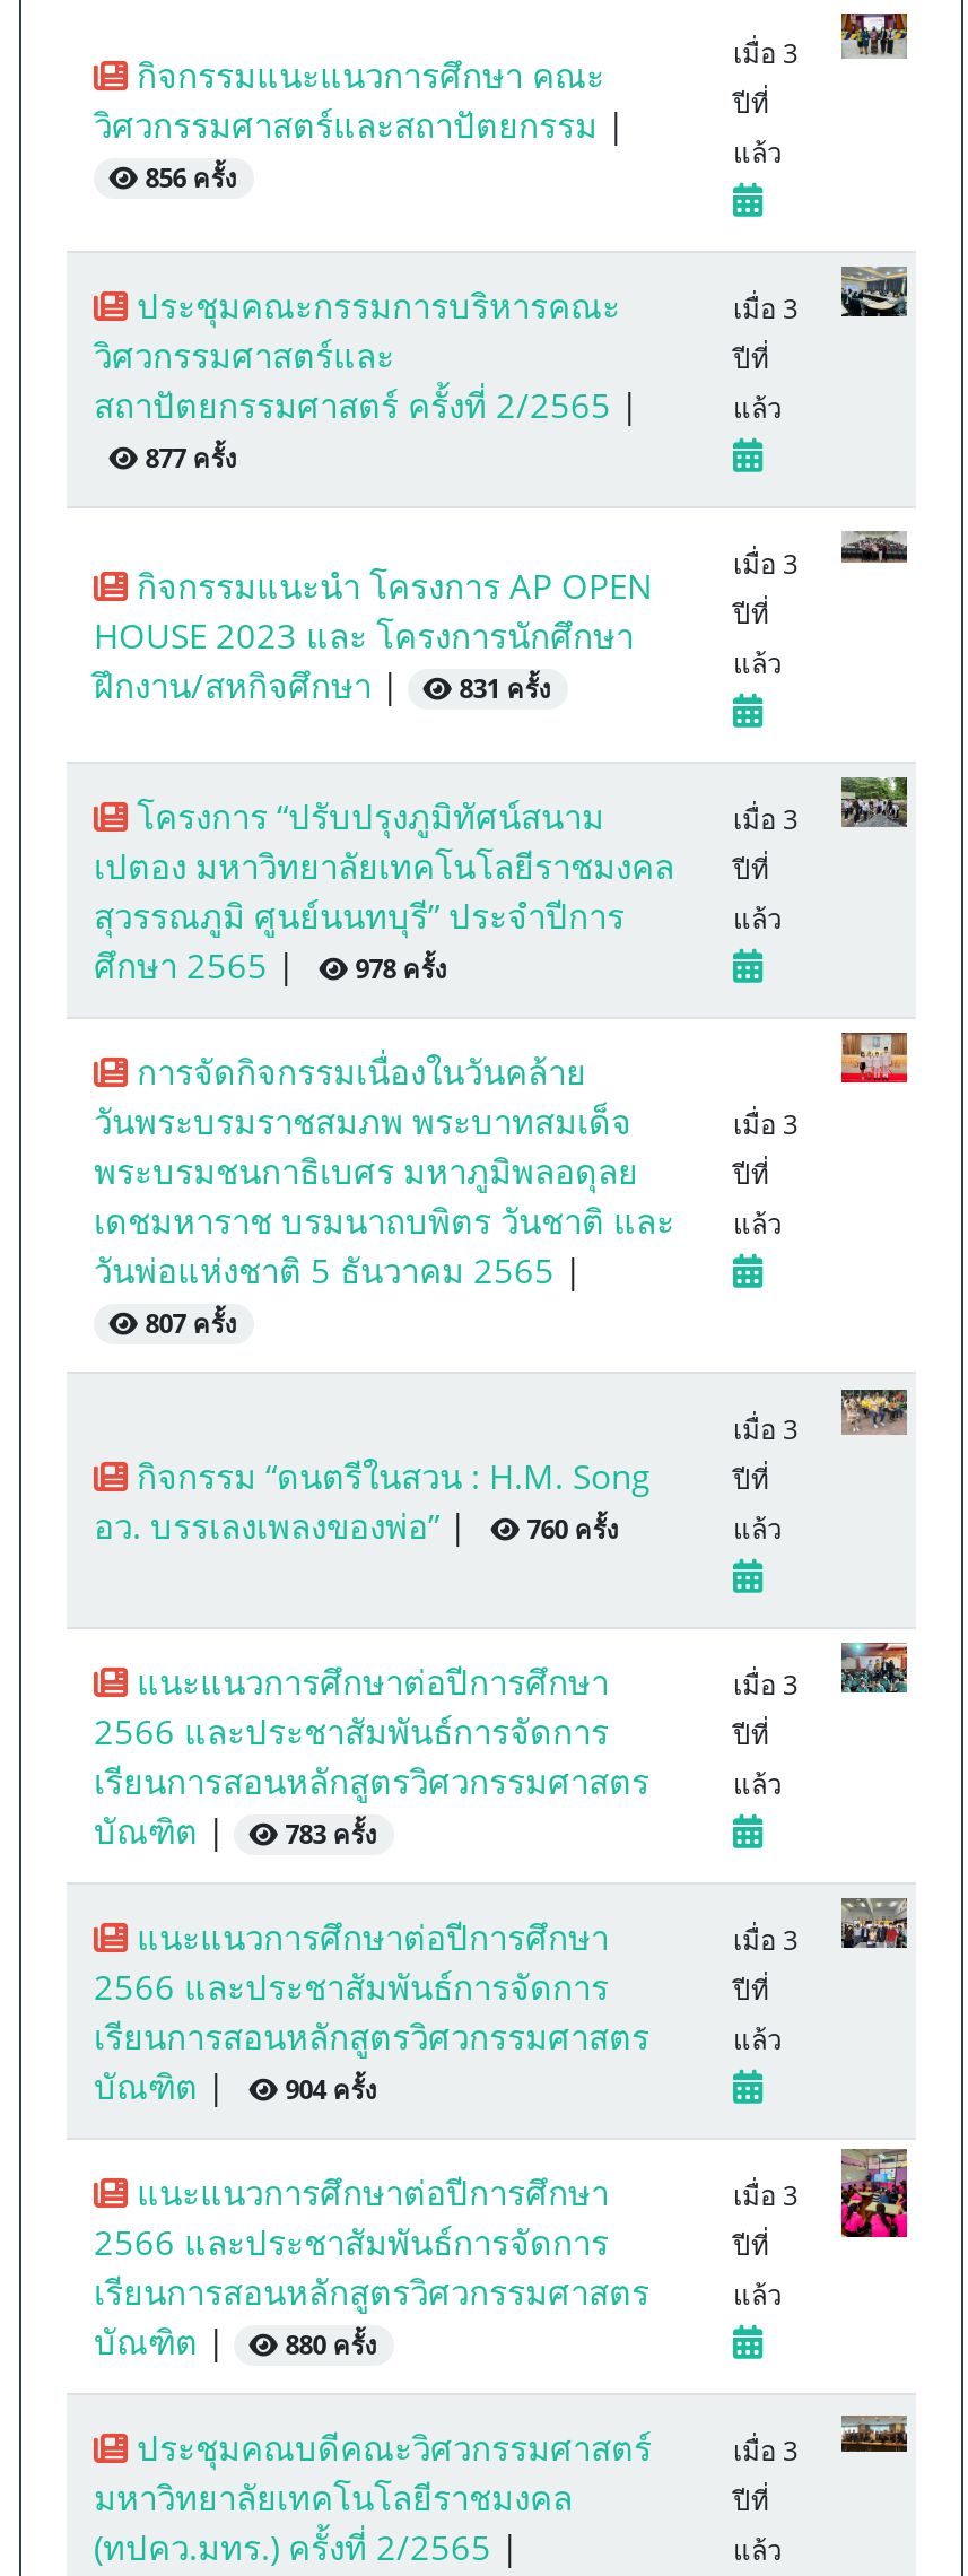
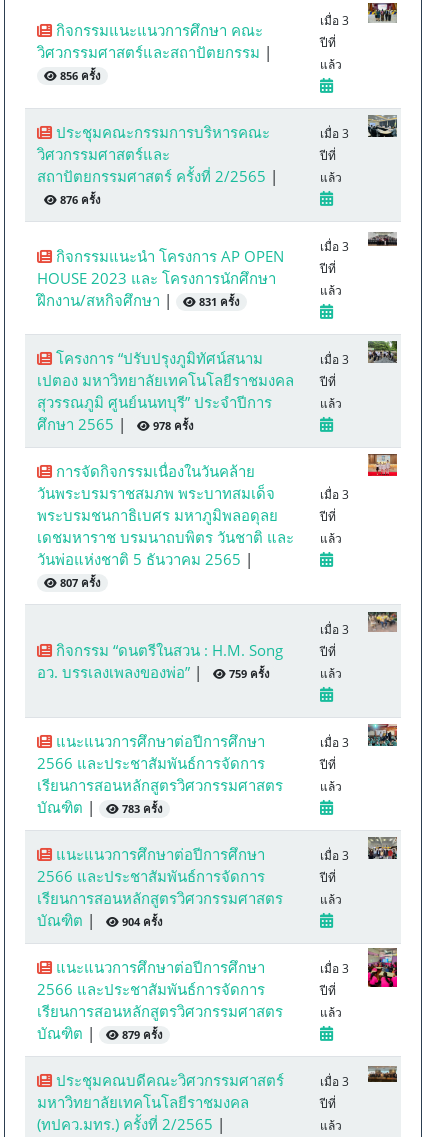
- 877 ครั้ง
+ 876 ครั้ง

- 760 ครั้ง
+ 759 ครั้ง

- 880 ครั้ง
+ 879 ครั้ง
